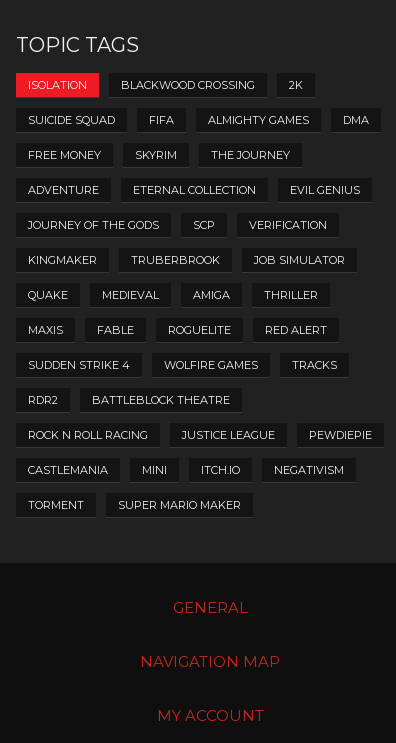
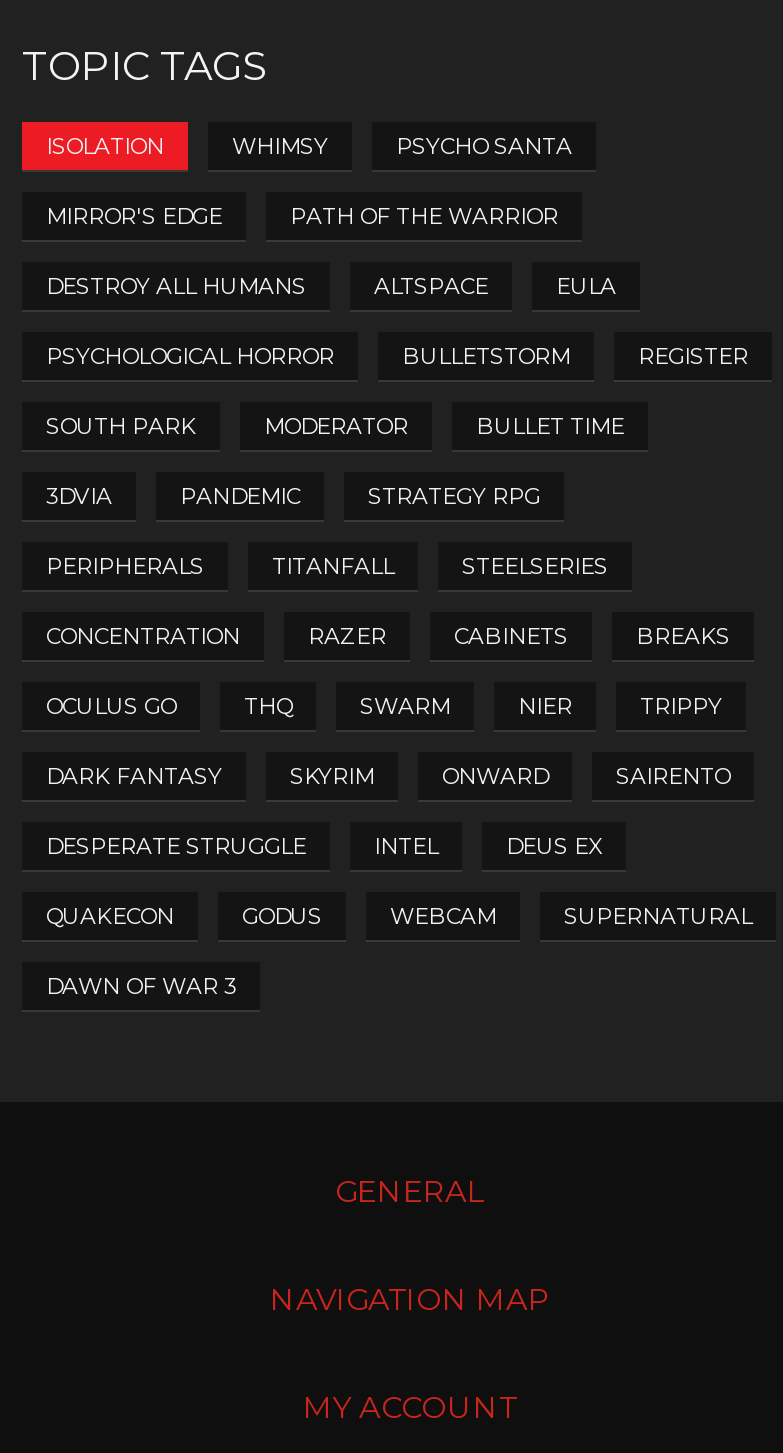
- BLACKWOOD CROSSING
- 2K
- SUICIDE SQUAD
- FIFA
- ALMIGHTY GAMES
- DMA
- FREE MONEY
+ WHIMSY
+ PSYCHO SANTA
+ MIRROR'S EDGE
+ PATH OF THE WARRIOR
+ DESTROY ALL HUMANS
+ ALTSPACE
+ EULA
+ PSYCHOLOGICAL HORROR
+ BULLETSTORM
+ REGISTER
+ SOUTH PARK
+ MODERATOR
+ BULLET TIME
+ 3DVIA
+ PANDEMIC
+ STRATEGY RPG
+ PERIPHERALS
+ TITANFALL
+ STEELSERIES
+ CONCENTRATION
+ RAZER
+ CABINETS
+ BREAKS
+ OCULUS GO
+ THQ
+ SWARM
+ NIER
+ TRIPPY
+ DARK FANTASY

- THE JOURNEY
- ADVENTURE
- ETERNAL COLLECTION
- EVIL GENIUS
- JOURNEY OF THE GODS
- SCP
- VERIFICATION
- KINGMAKER
- TRUBERBROOK
- JOB SIMULATOR
- QUAKE
- MEDIEVAL
- AMIGA
- THRILLER
- MAXIS
- FABLE
- ROGUELITE
- RED ALERT
- SUDDEN STRIKE 4
- WOLFIRE GAMES
- TRACKS
- RDR2
- BATTLEBLOCK THEATRE
- ROCK N ROLL RACING
- JUSTICE LEAGUE
- PEWDIEPIE
- CASTLEMANIA
- MINI
- ITCH.IO
- NEGATIVISM
- TORMENT
- SUPER MARIO MAKER
+ ONWARD
+ SAIRENTO
+ DESPERATE STRUGGLE
+ INTEL
+ DEUS EX
+ QUAKECON
+ GODUS
+ WEBCAM
+ SUPERNATURAL
+ DAWN OF WAR 3

moved down: SKYRIM
